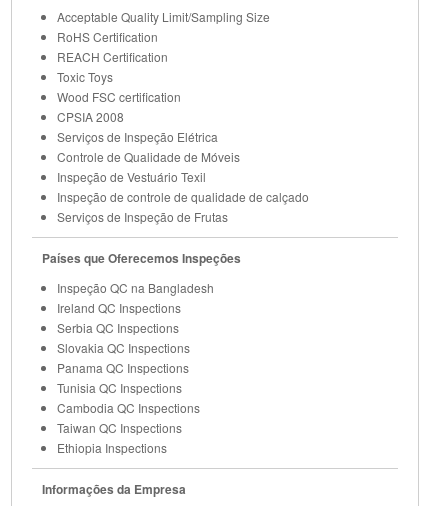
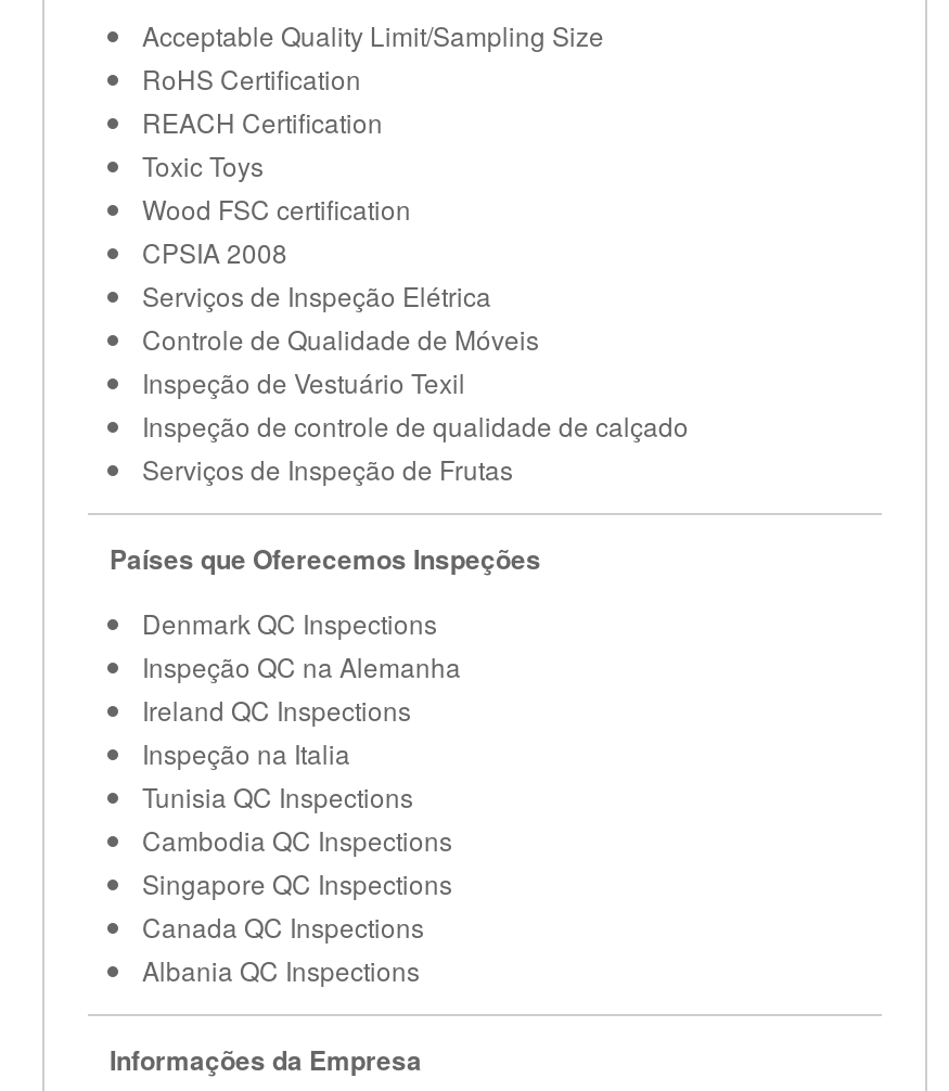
- Inspeção QC na Bangladesh
+ Denmark QC Inspections
+ Inspeção QC na Alemanha

moved down: Ireland QC Inspections

- Serbia QC Inspections
- Slovakia QC Inspections
- Panama QC Inspections
+ Inspeção na Italia

moved up: Tunisia QC Inspections | Cambodia QC Inspections

- Taiwan QC Inspections
- Ethiopia Inspections
+ Singapore QC Inspections
+ Canada QC Inspections
+ Albania QC Inspections
